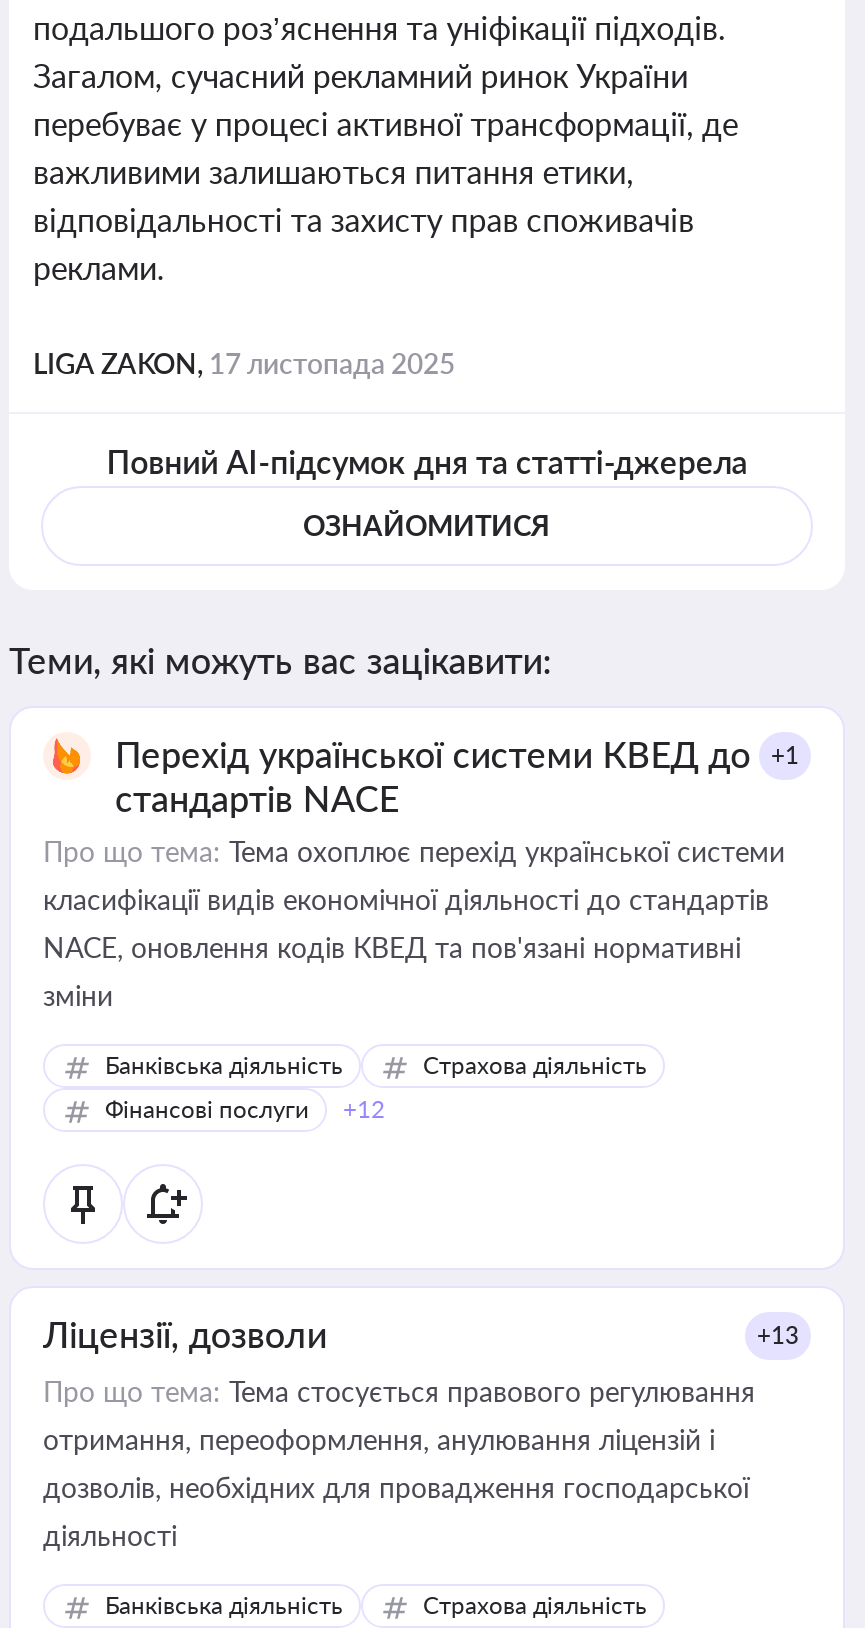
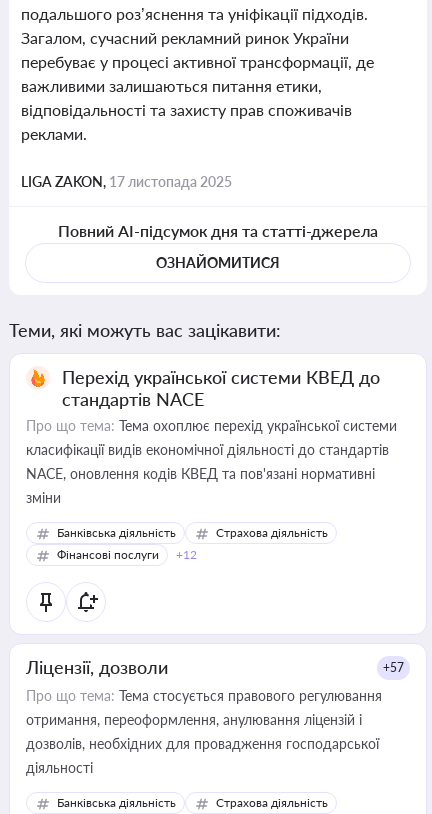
- +1

- +13
+ +57
